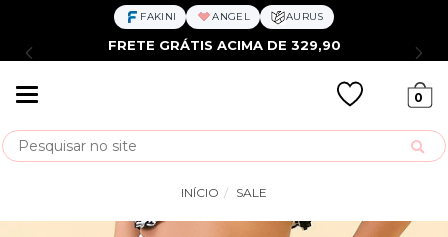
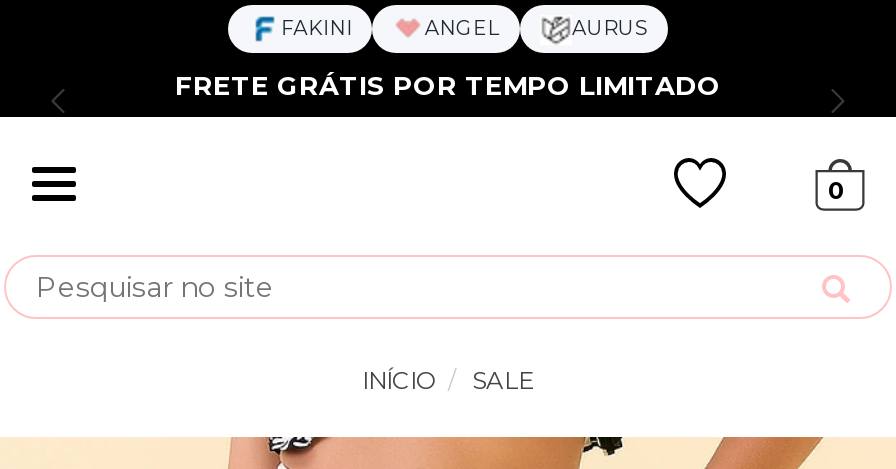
- FRETE GRÁTIS ACIMA DE 329,90
+ FRETE GRÁTIS POR TEMPO LIMITADO
